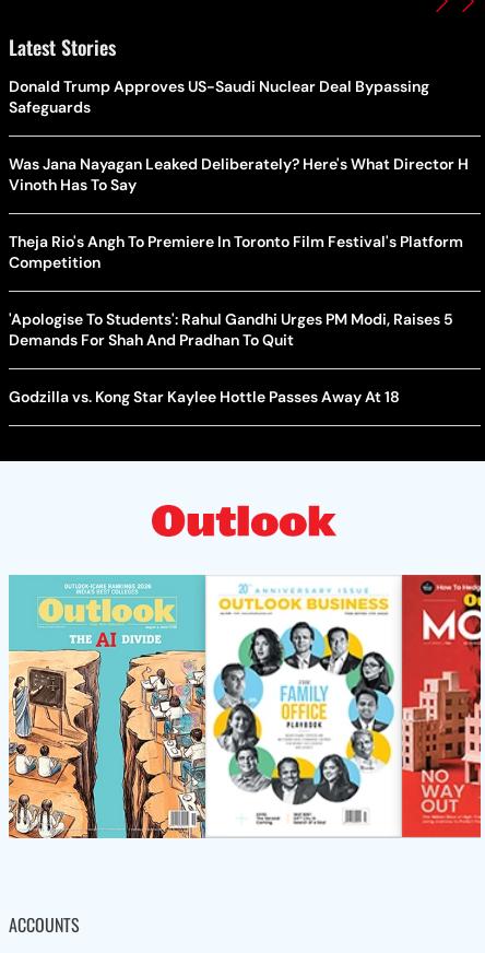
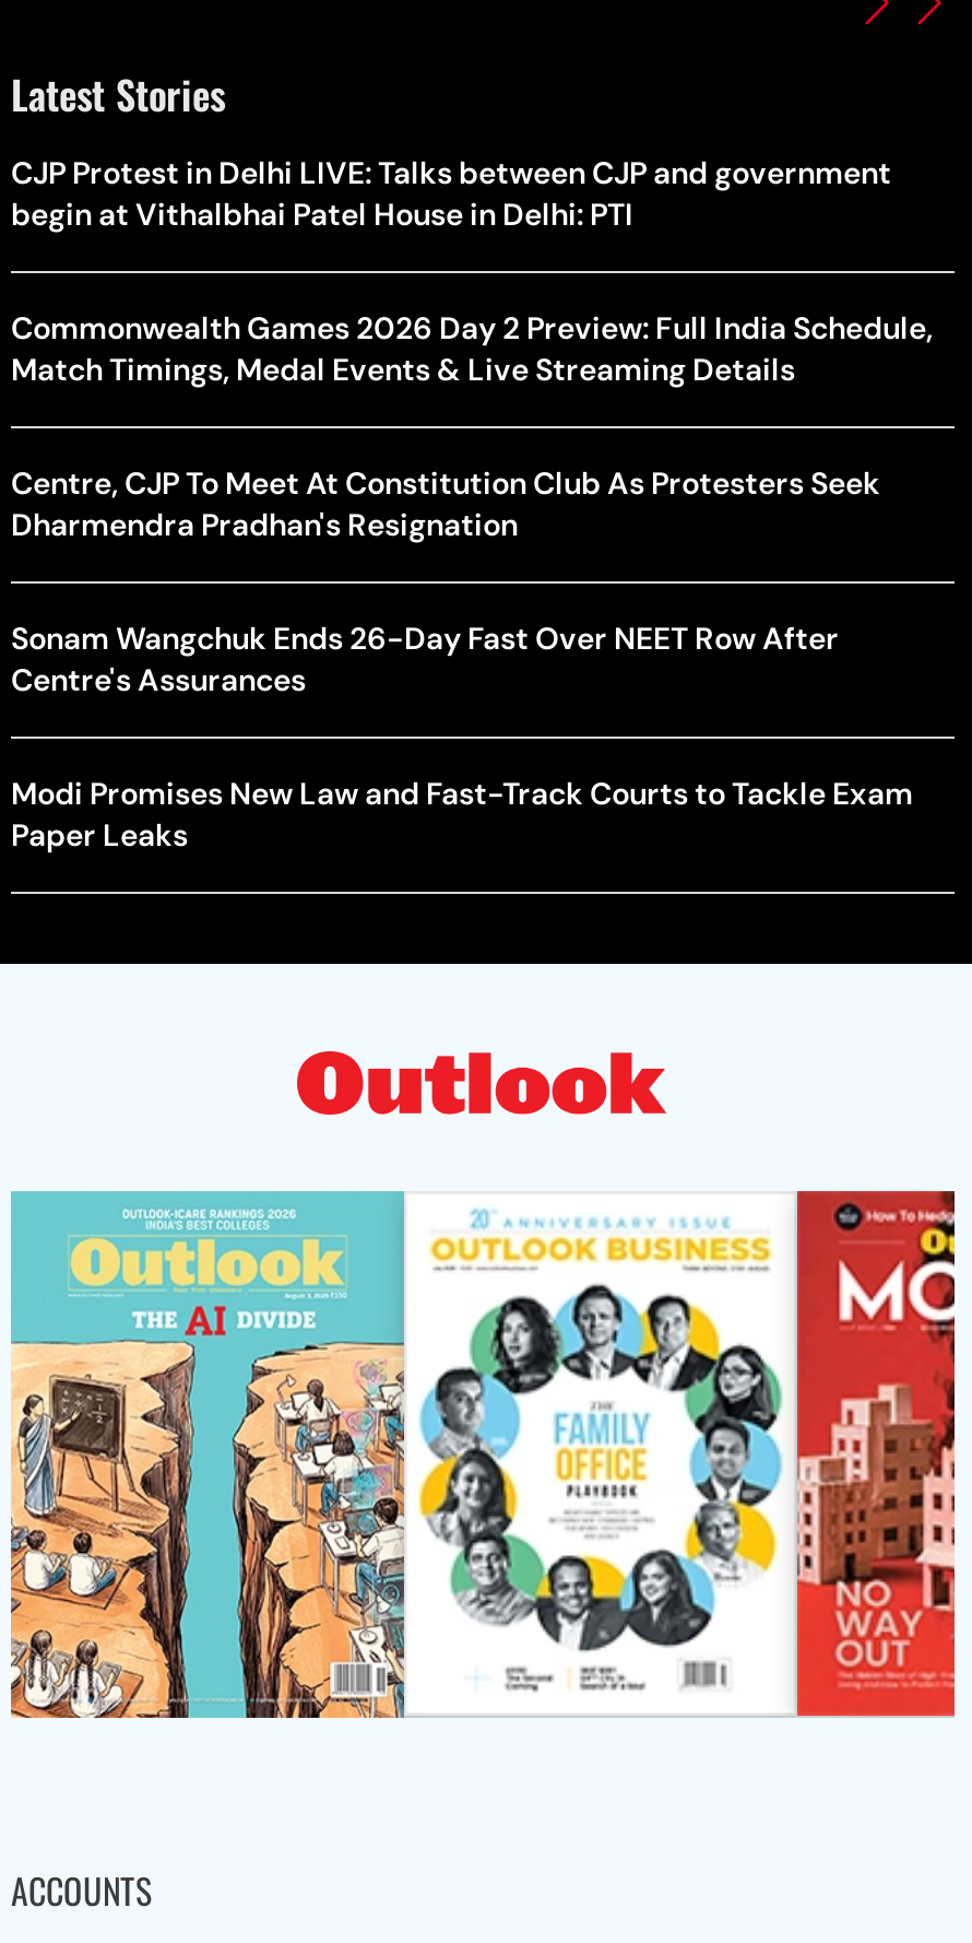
- Donald Trump Approves US-Saudi Nuclear Deal Bypassing
- Safeguards
+ CJP Protest in Delhi LIVE: Talks between CJP and government
+ begin at Vithalbhai Patel House in Delhi: PTI

- Was Jana Nayagan Leaked Deliberately? Here's What Director H
- Vinoth Has To Say
+ Commonwealth Games 2026 Day 2 Preview: Full India Schedule,
+ Match Timings, Medal Events & Live Streaming Details

- Theja Rio's Angh To Premiere In Toronto Film Festival's Platform
- Competition
+ Centre, CJP To Meet At Constitution Club As Protesters Seek
+ Dharmendra Pradhan's Resignation

- 'Apologise To Students': Rahul Gandhi Urges PM Modi, Raises 5
- Demands For Shah And Pradhan To Quit
+ Sonam Wangchuk Ends 26-Day Fast Over NEET Row After
+ Centre's Assurances

- Godzilla vs. Kong Star Kaylee Hottle Passes Away At 18
+ Modi Promises New Law and Fast-Track Courts to Tackle Exam
+ Paper Leaks
